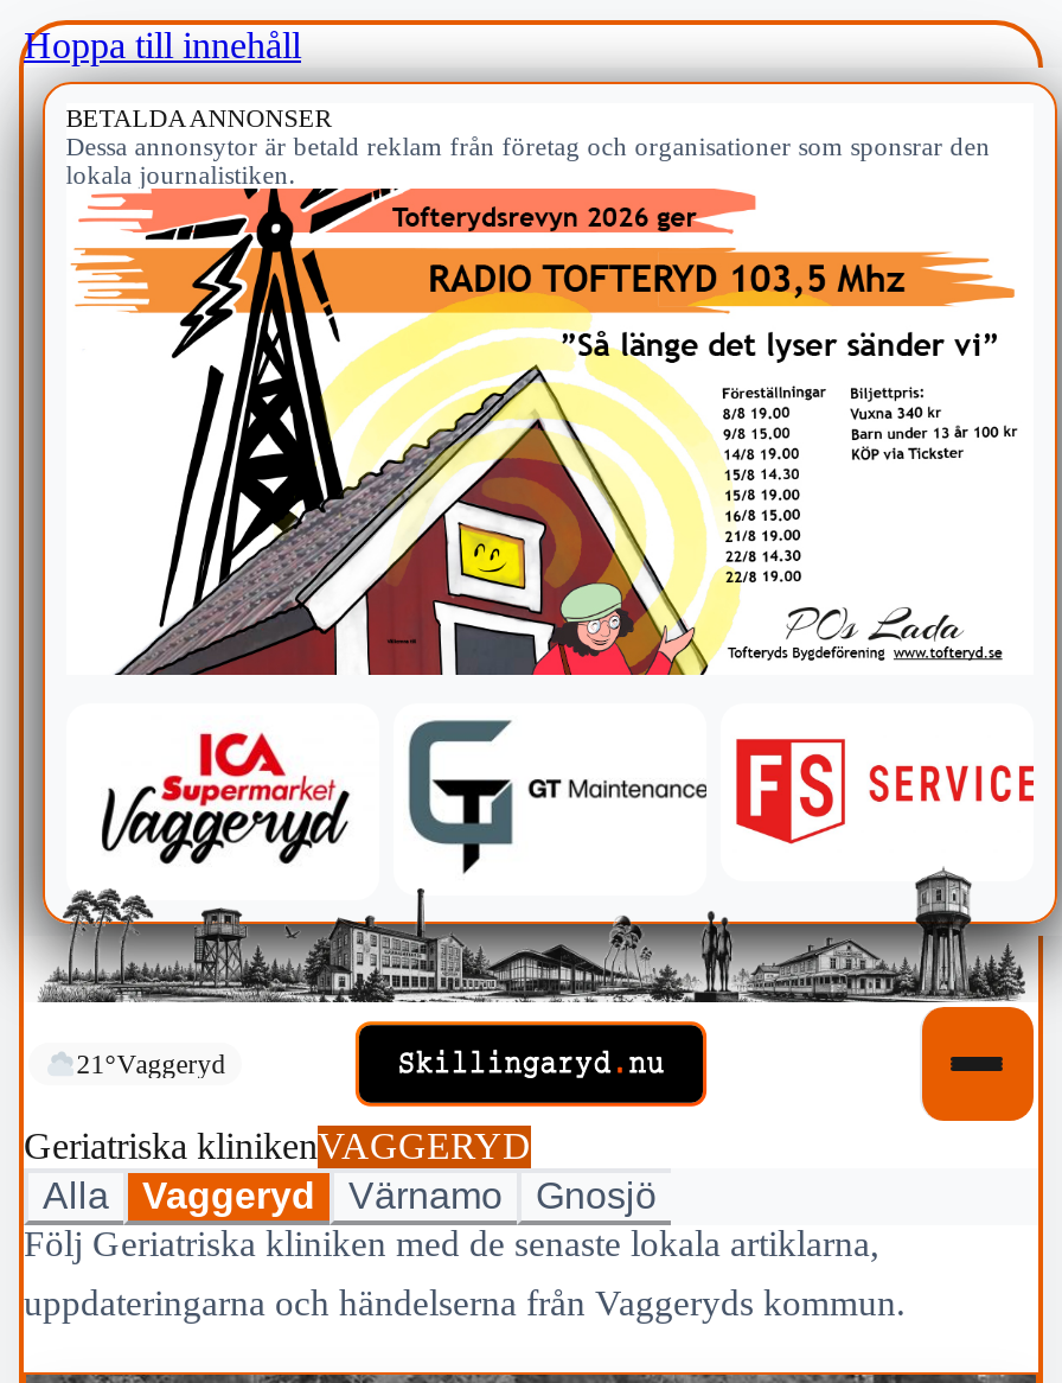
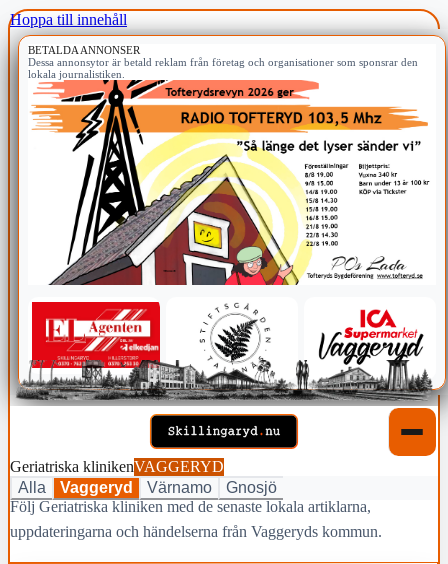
- [image]
+ [image]

- 21°Vaggeryd
